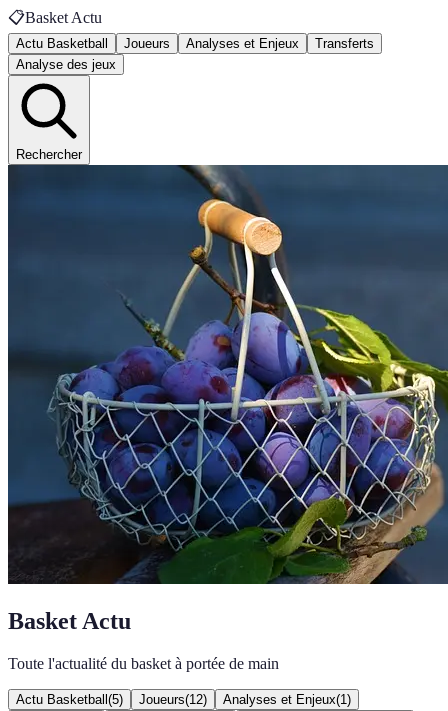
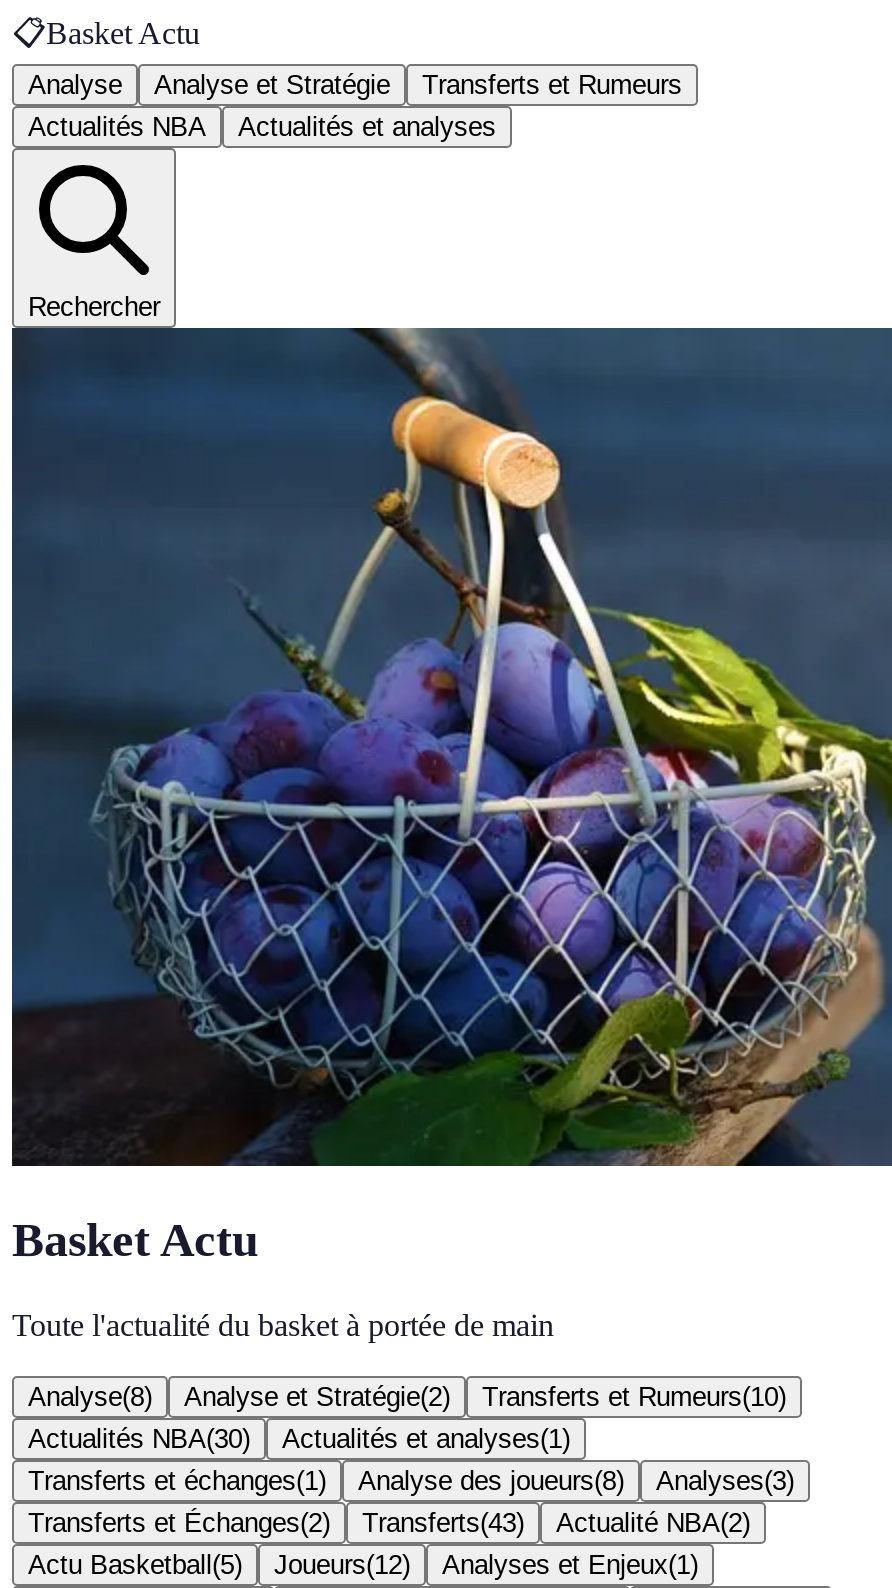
- Actu Basketball
- Joueurs
- Analyses et Enjeux
- Transferts
- Analyse des jeux
+ Analyse
+ Analyse et Stratégie
+ Transferts et Rumeurs
+ Actualités NBA
+ Actualités et analyses

+ Analyse(8)
+ Analyse et Stratégie(2)
+ Transferts et Rumeurs(10)
+ Actualités NBA(30)
+ Actualités et analyses(1)
+ Transferts et échanges(1)
+ Analyse des joueurs(8)
+ Analyses(3)
+ Transferts et Échanges(2)
+ Transferts(43)
+ Actualité NBA(2)
